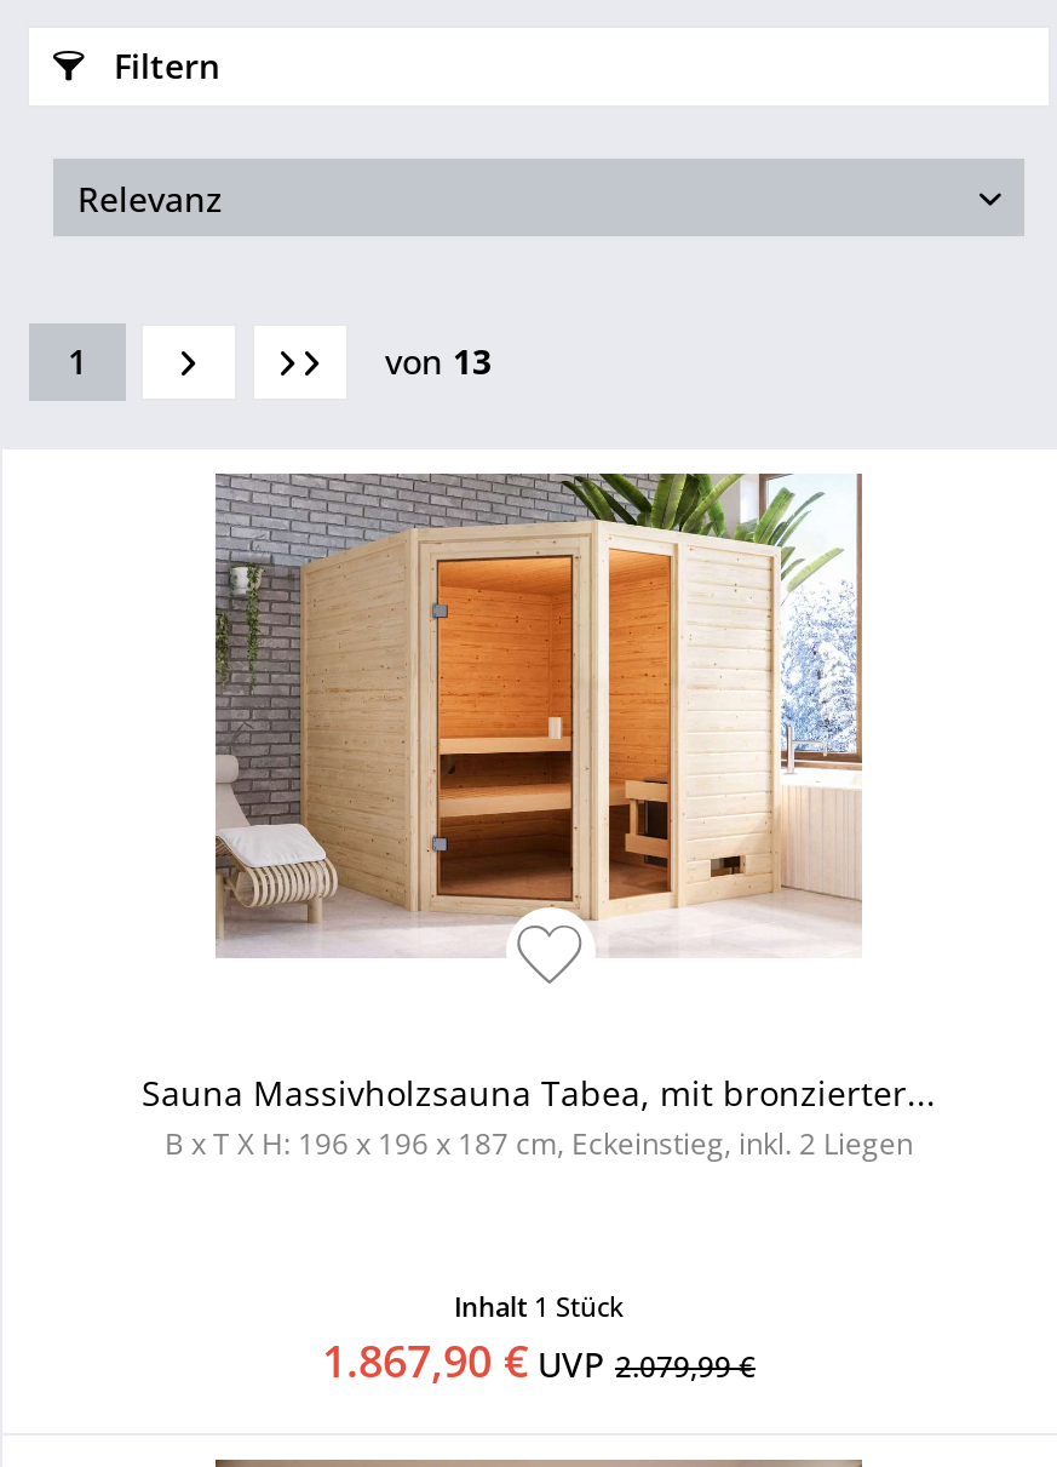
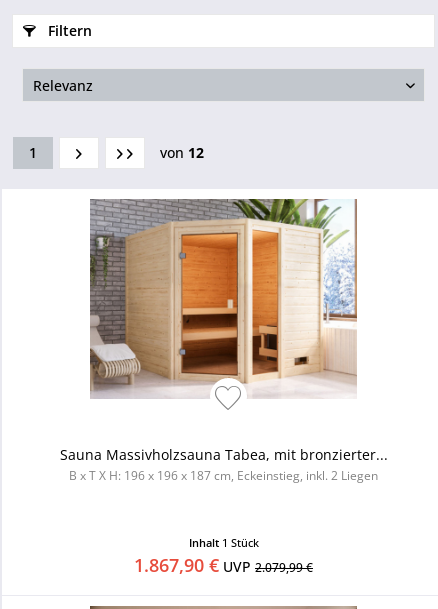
- von 13
+ von 12
